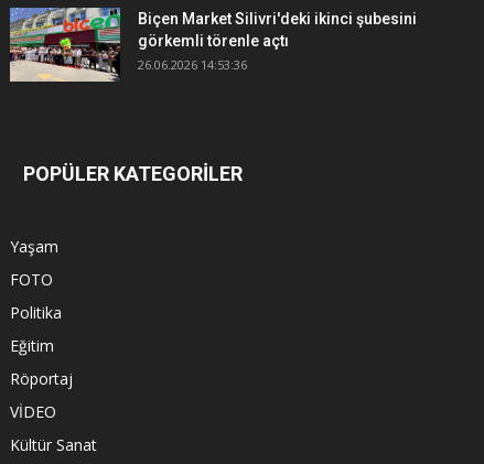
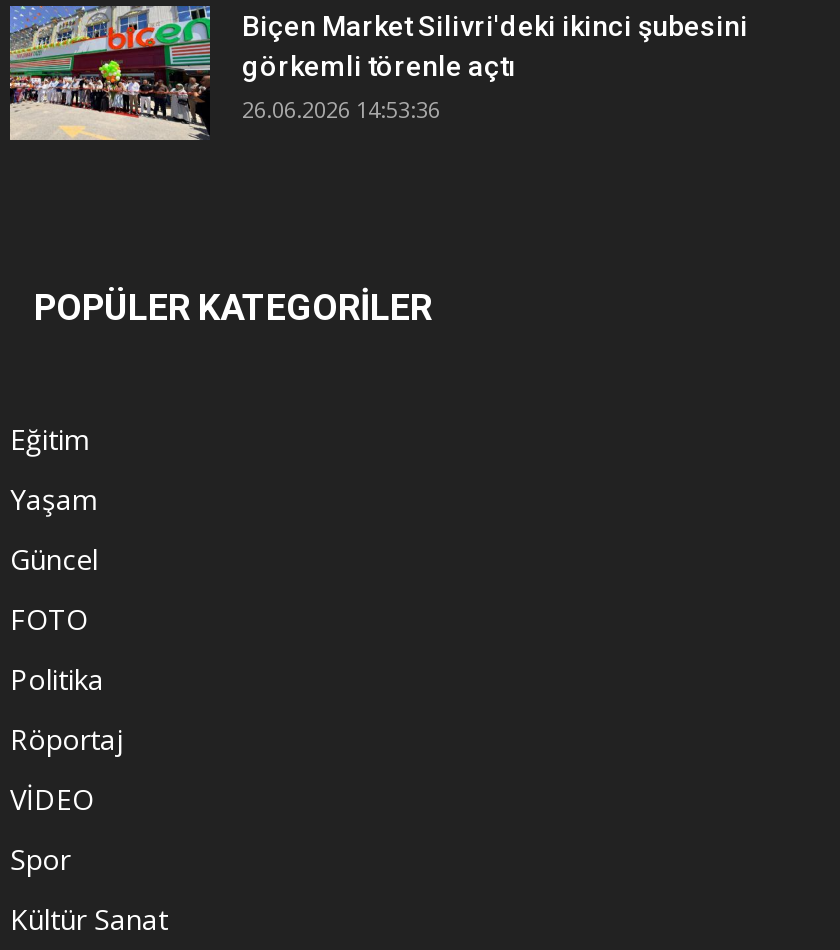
+ Güncel

moved up: Eğitim

+ Spor
